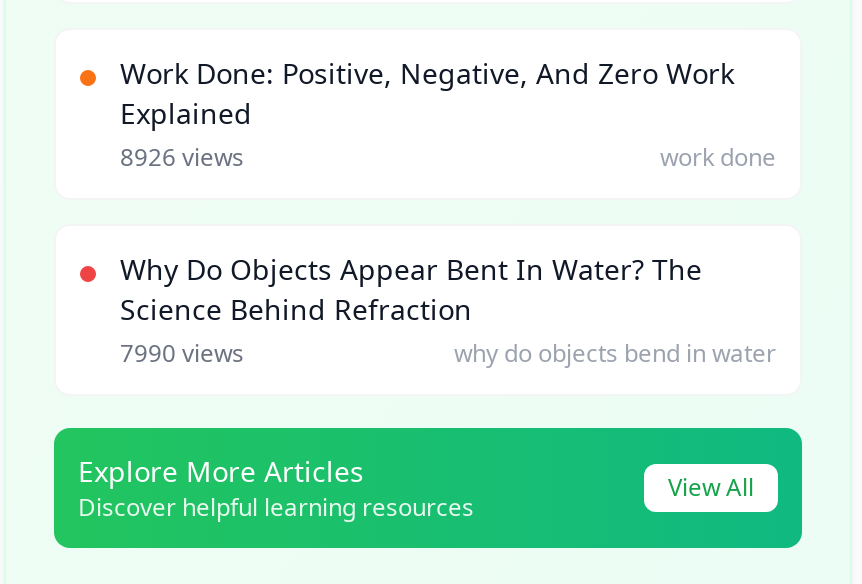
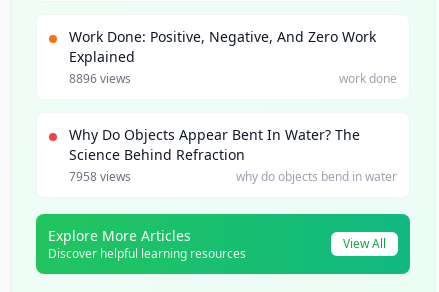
- 8926 views
+ 8896 views

- 7990 views
+ 7958 views
